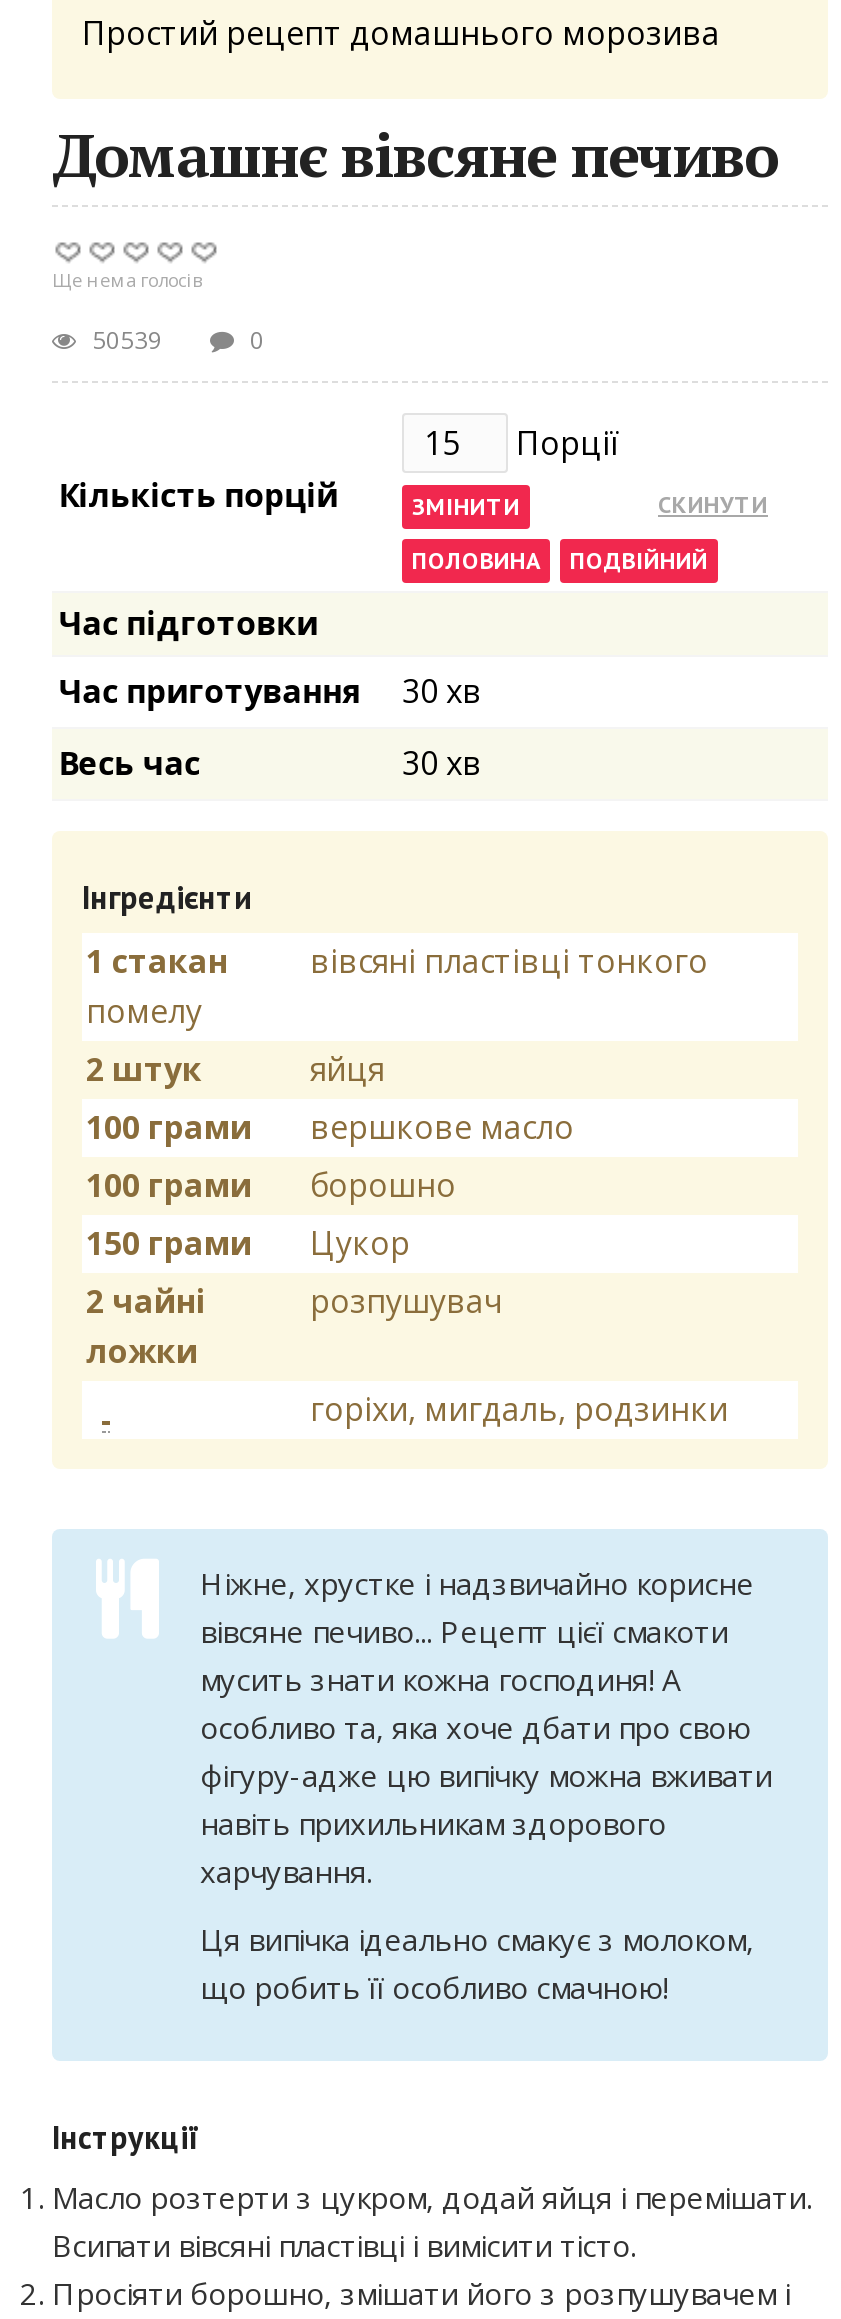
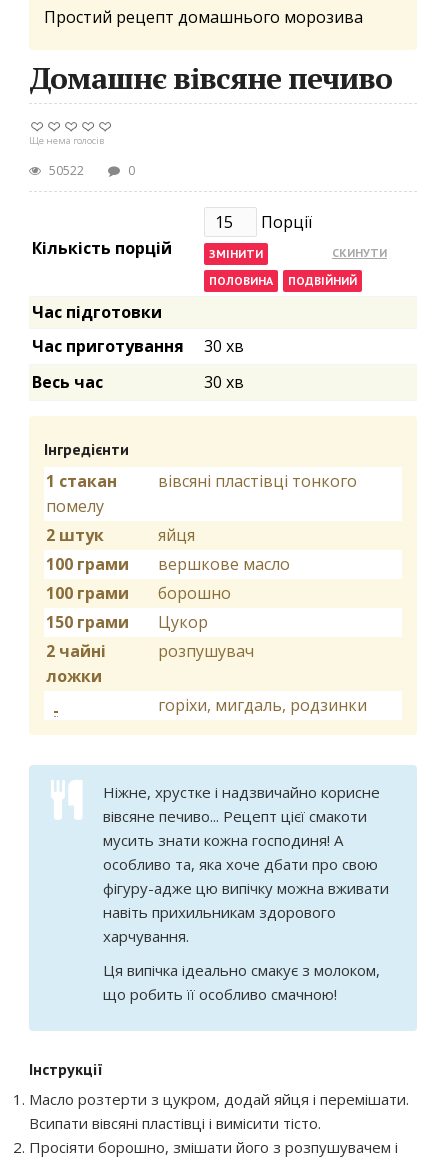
- 50539
+ 50522
